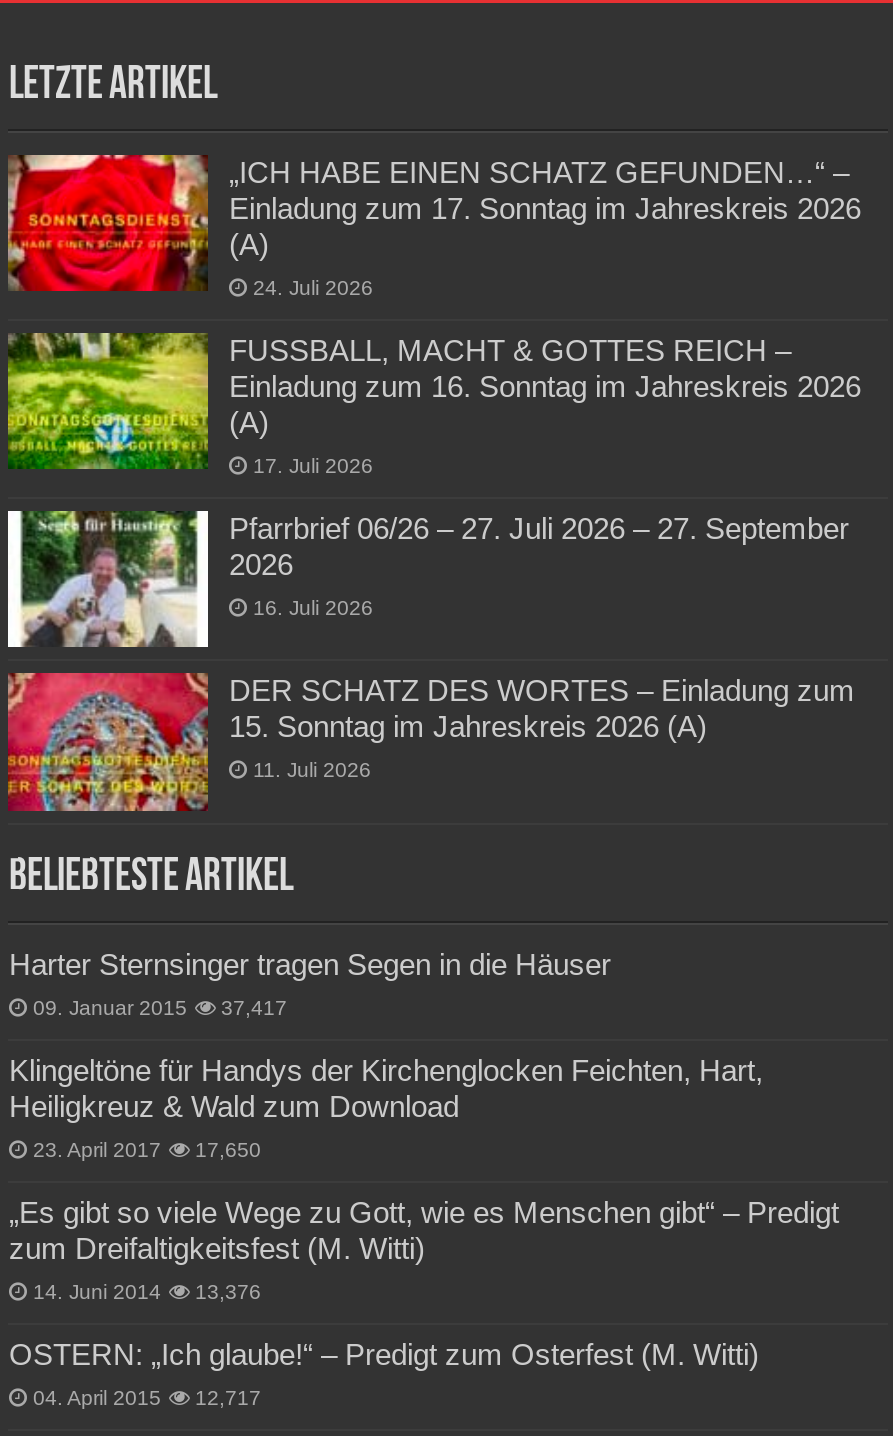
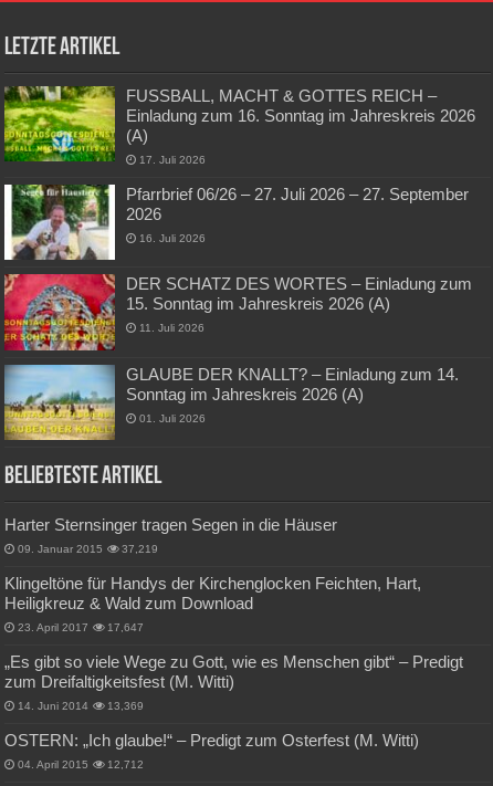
- [image]
- „ICH HABE EINEN SCHATZ GEFUNDEN…“ –
- Einladung zum 17. Sonntag im Jahreskreis 2026
- (A)
- 24. Juli 2026

moved up: [image] | FUSSBALL, MACHT & GOTTES REICH – | Einladung zum 16. Sonntag im Jahreskreis 2026 | ... | 15. Sonntag im Jahreskreis 2026 (A) | 11. Juli 2026

+ [image]
+ GLAUBE DER KNALLT? – Einladung zum 14.
+ Sonntag im Jahreskreis 2026 (A)
+ 01. Juli 2026

- 09. Januar 2015 37,417
+ 09. Januar 2015 37,219

- 23. April 2017 17,650
+ 23. April 2017 17,647

- 14. Juni 2014 13,376
+ 14. Juni 2014 13,369

- 04. April 2015 12,717
+ 04. April 2015 12,712
